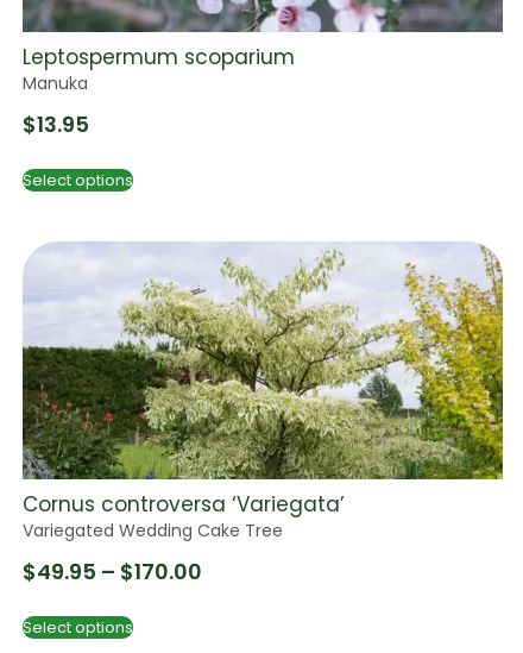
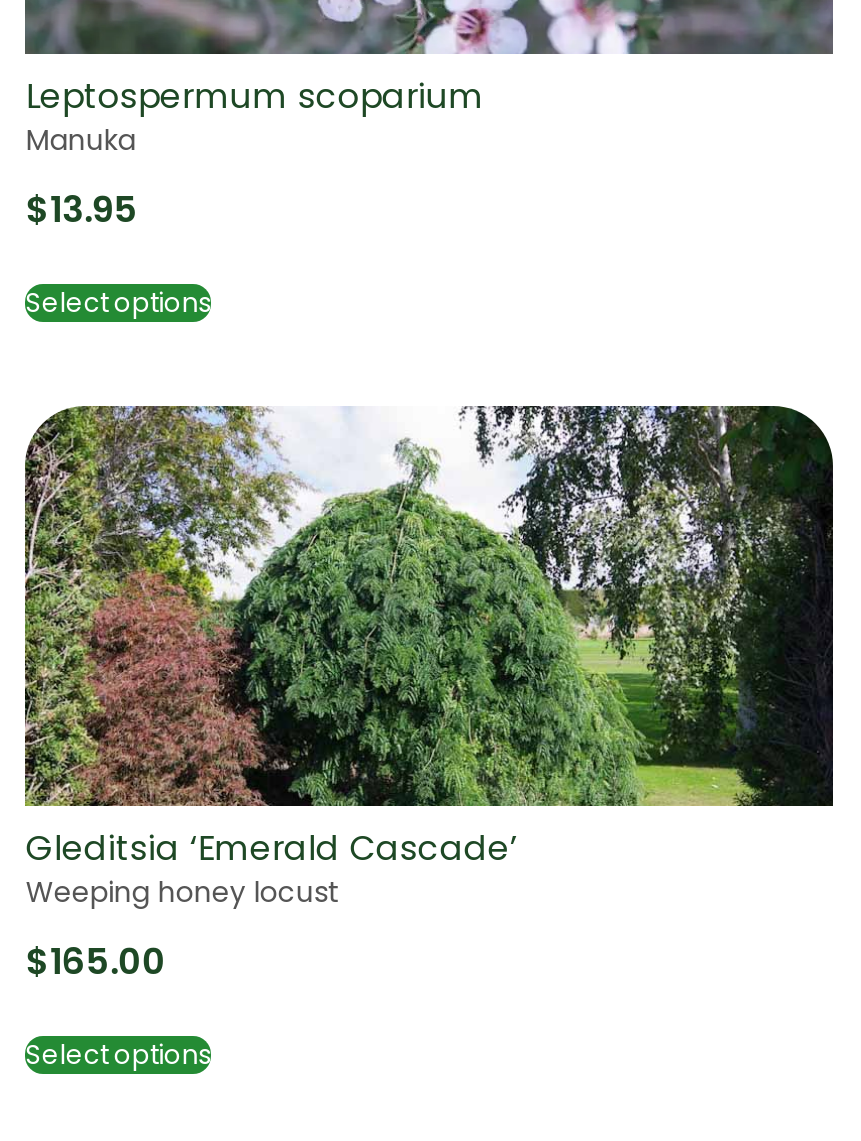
- [image]
- Cornus controversa ‘Variegata’
- Variegated Wedding Cake Tree
+ [image]
+ Gleditsia ‘Emerald Cascade’
+ Weeping honey locust

- $49.95 – $170.00
+ $165.00
